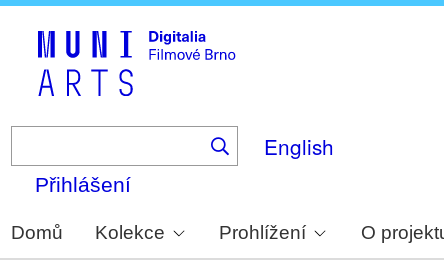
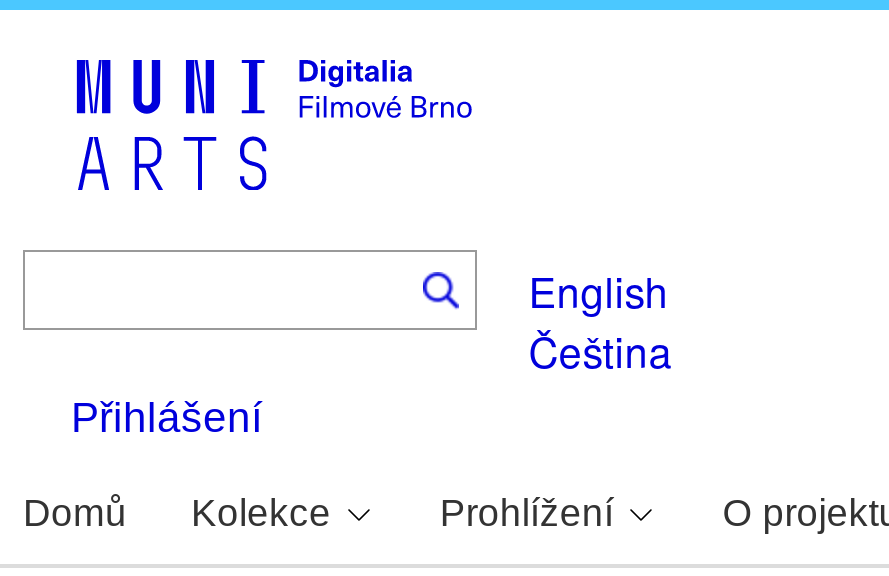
+ Čeština
